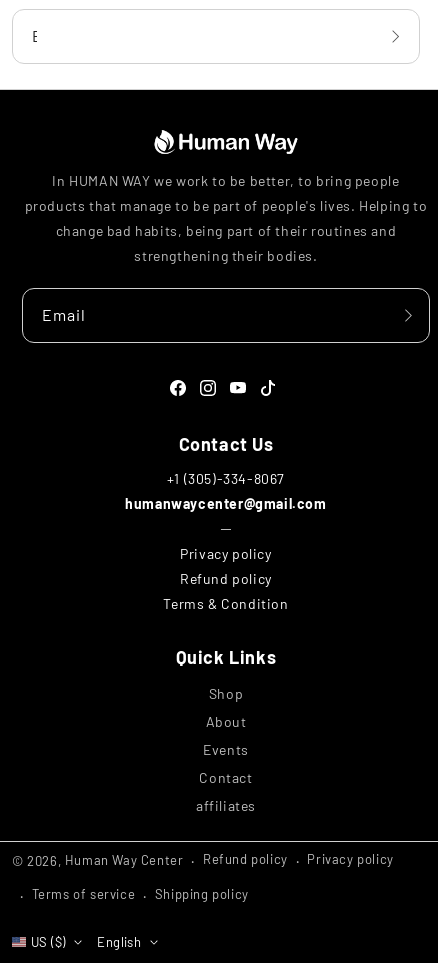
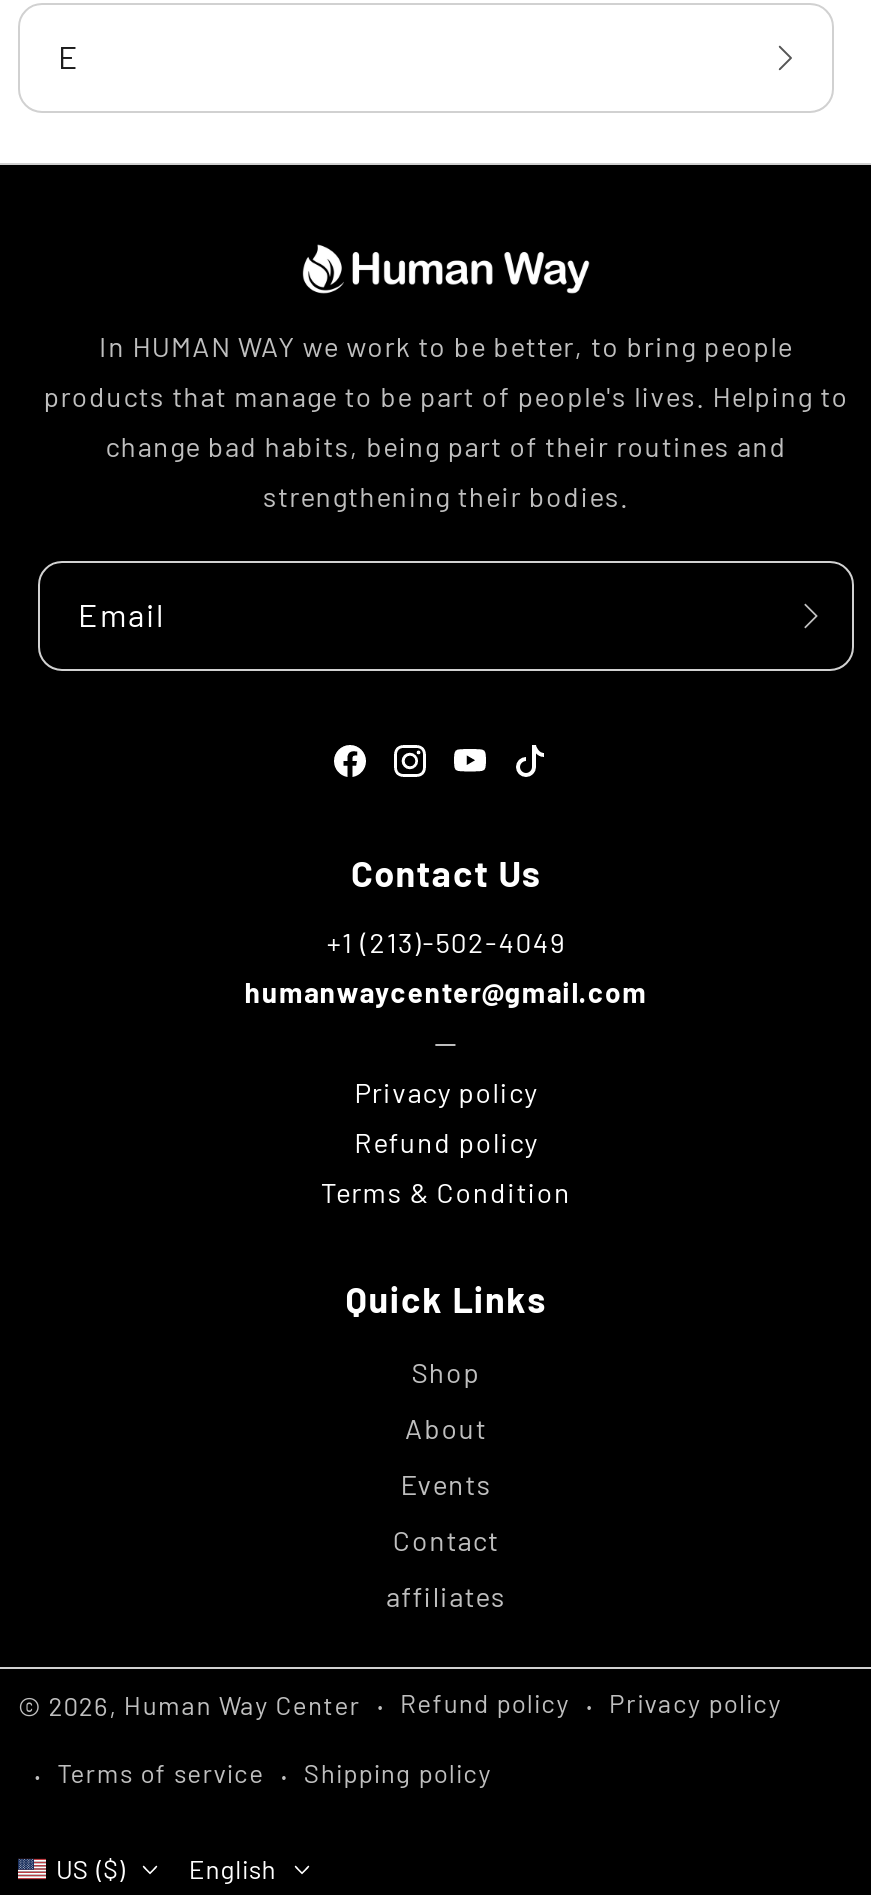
- +1 (305)-334-8067
+ +1 (213)-502-4049
